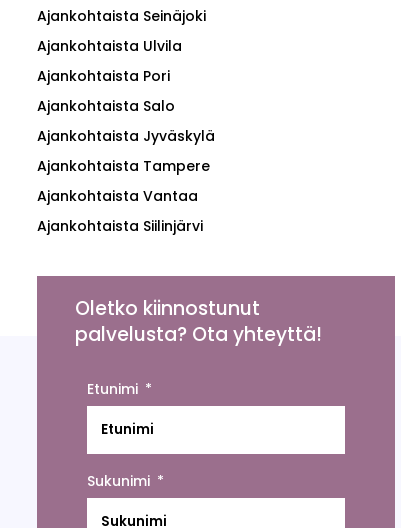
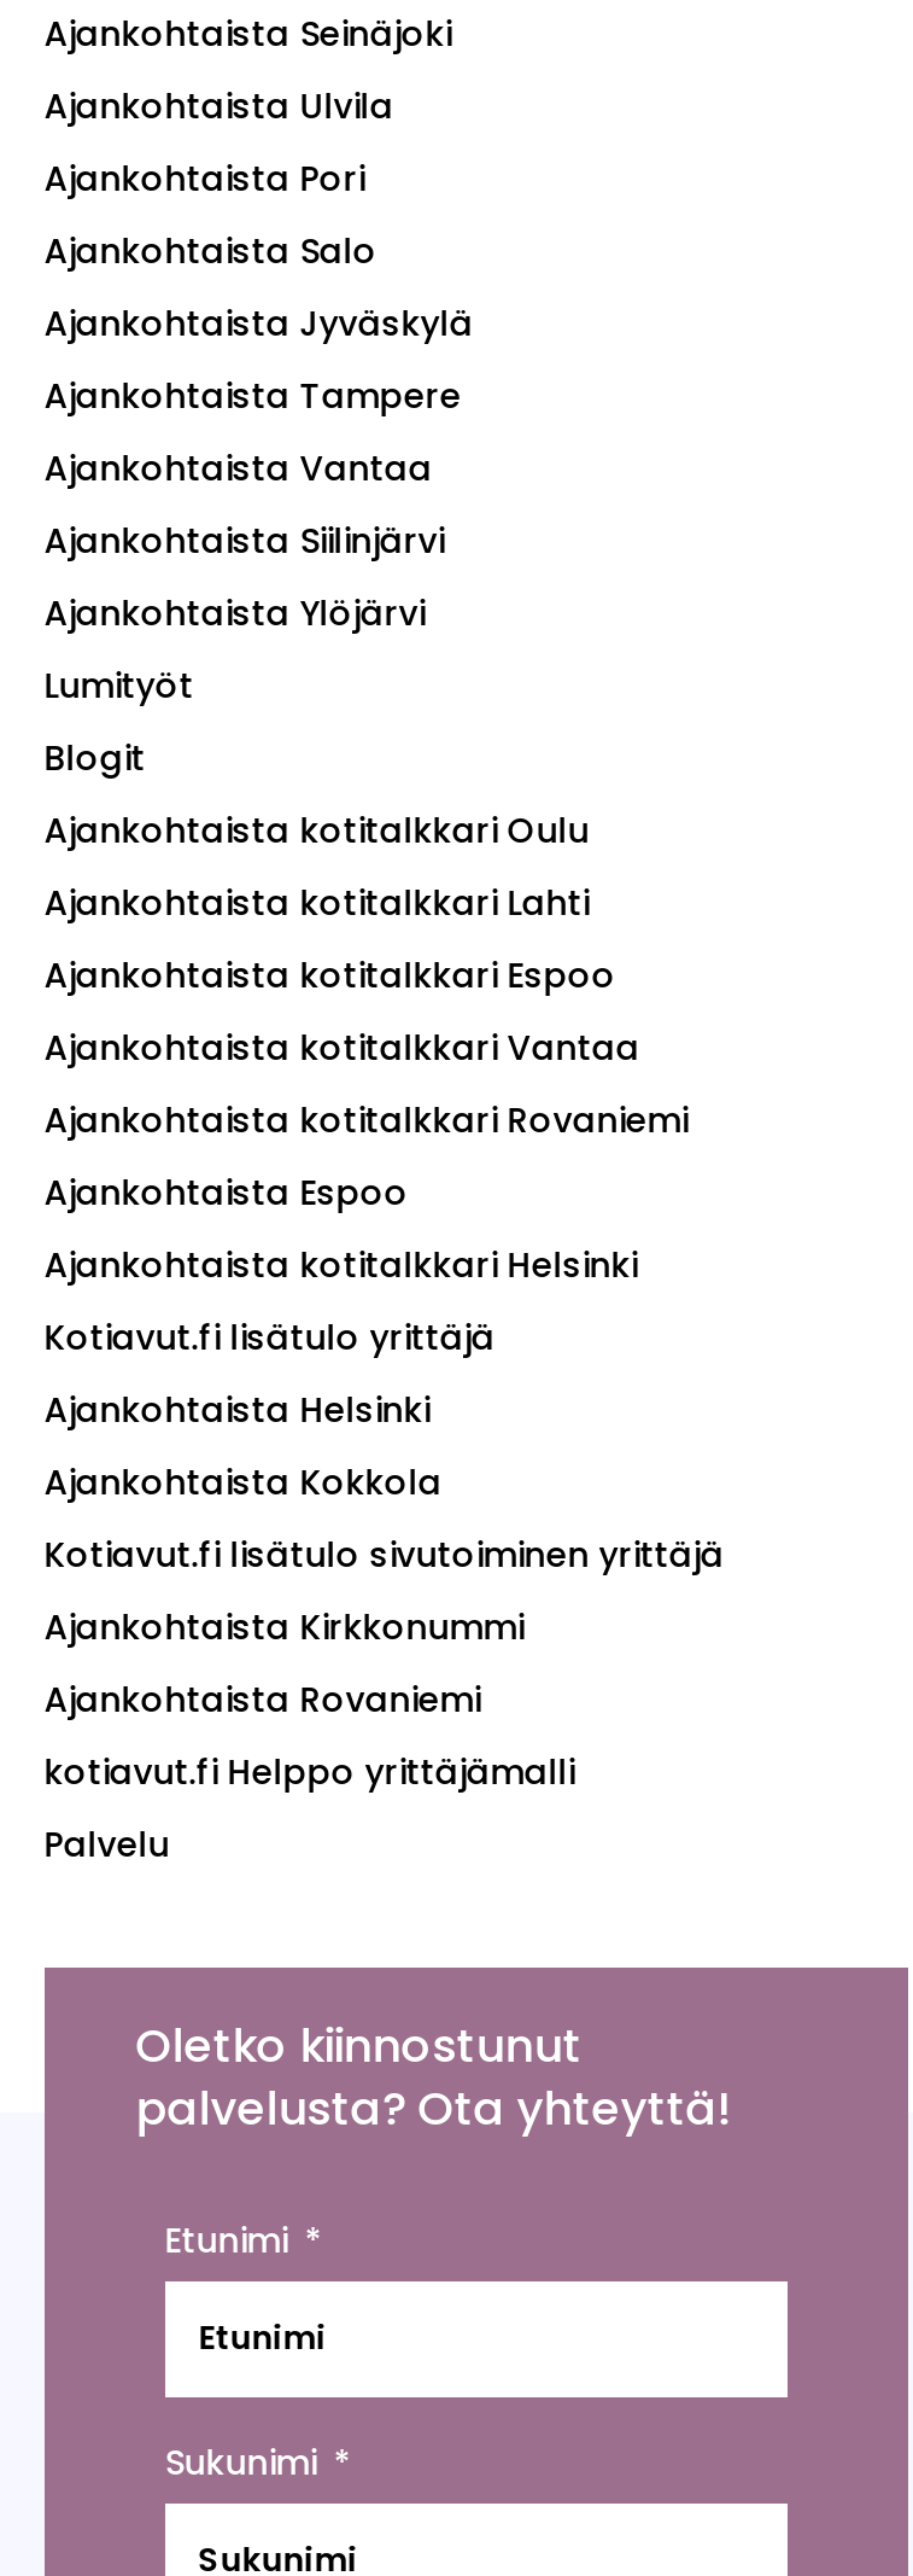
+ Ajankohtaista Ylöjärvi
+ Lumityöt
+ Blogit
+ Ajankohtaista kotitalkkari Oulu
+ Ajankohtaista kotitalkkari Lahti
+ Ajankohtaista kotitalkkari Espoo
+ Ajankohtaista kotitalkkari Vantaa
+ Ajankohtaista kotitalkkari Rovaniemi
+ Ajankohtaista Espoo
+ Ajankohtaista kotitalkkari Helsinki
+ Kotiavut.fi lisätulo yrittäjä
+ Ajankohtaista Helsinki
+ Ajankohtaista Kokkola
+ Kotiavut.fi lisätulo sivutoiminen yrittäjä
+ Ajankohtaista Kirkkonummi
+ Ajankohtaista Rovaniemi
+ kotiavut.fi Helppo yrittäjämalli
+ Palvelu
